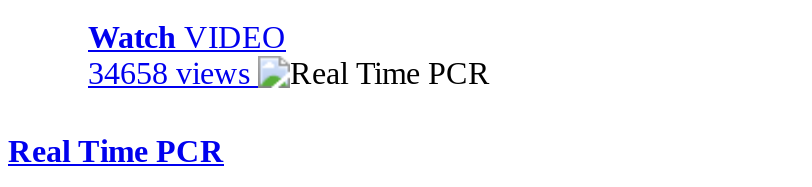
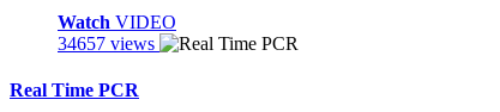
- 34658 views
+ 34657 views
